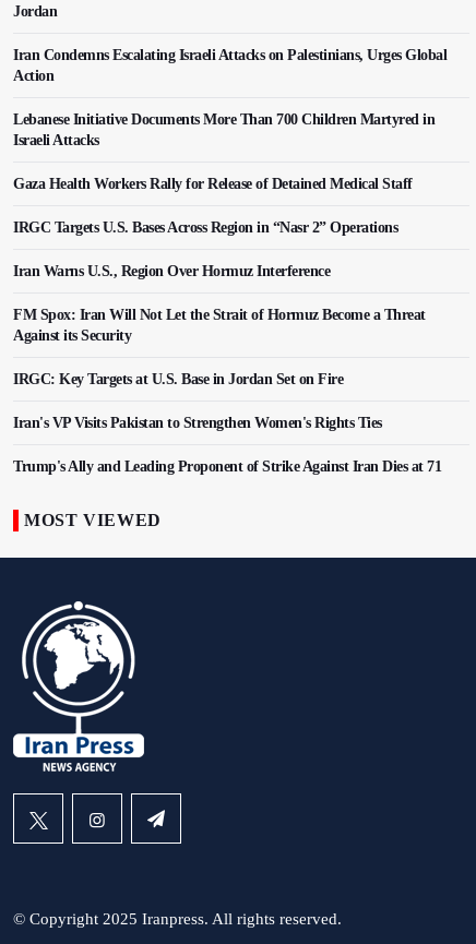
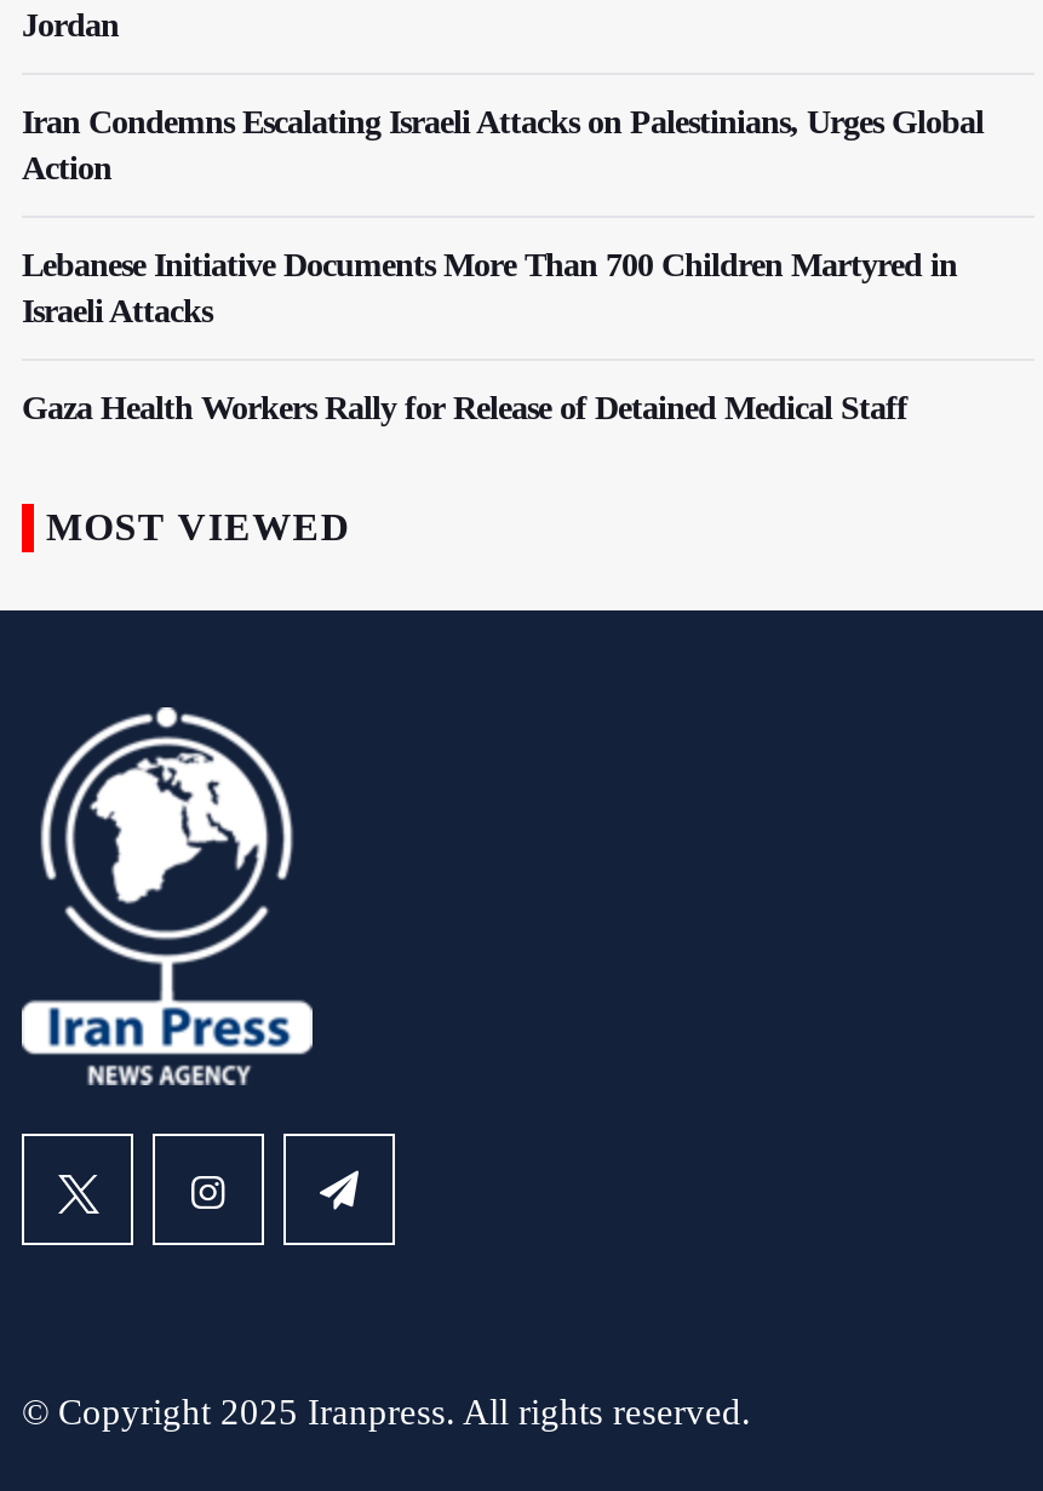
- IRGC Targets U.S. Bases Across Region in “Nasr 2” Operations
- Iran Warns U.S., Region Over Hormuz Interference
- FM Spox: Iran Will Not Let the Strait of Hormuz Become a Threat
- Against its Security
- IRGC: Key Targets at U.S. Base in Jordan Set on Fire
- Iran's VP Visits Pakistan to Strengthen Women's Rights Ties
- Trump's Ally and Leading Proponent of Strike Against Iran Dies at 71
